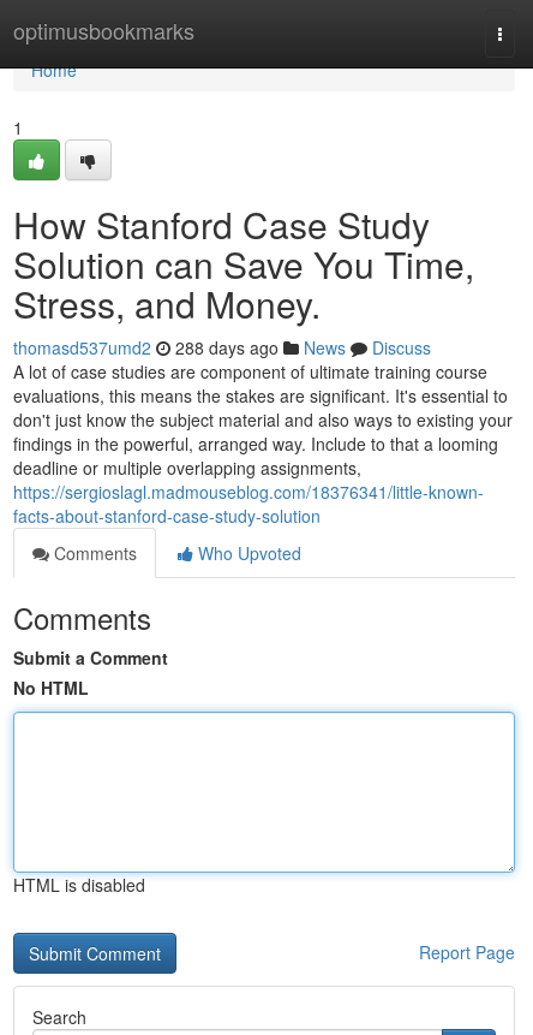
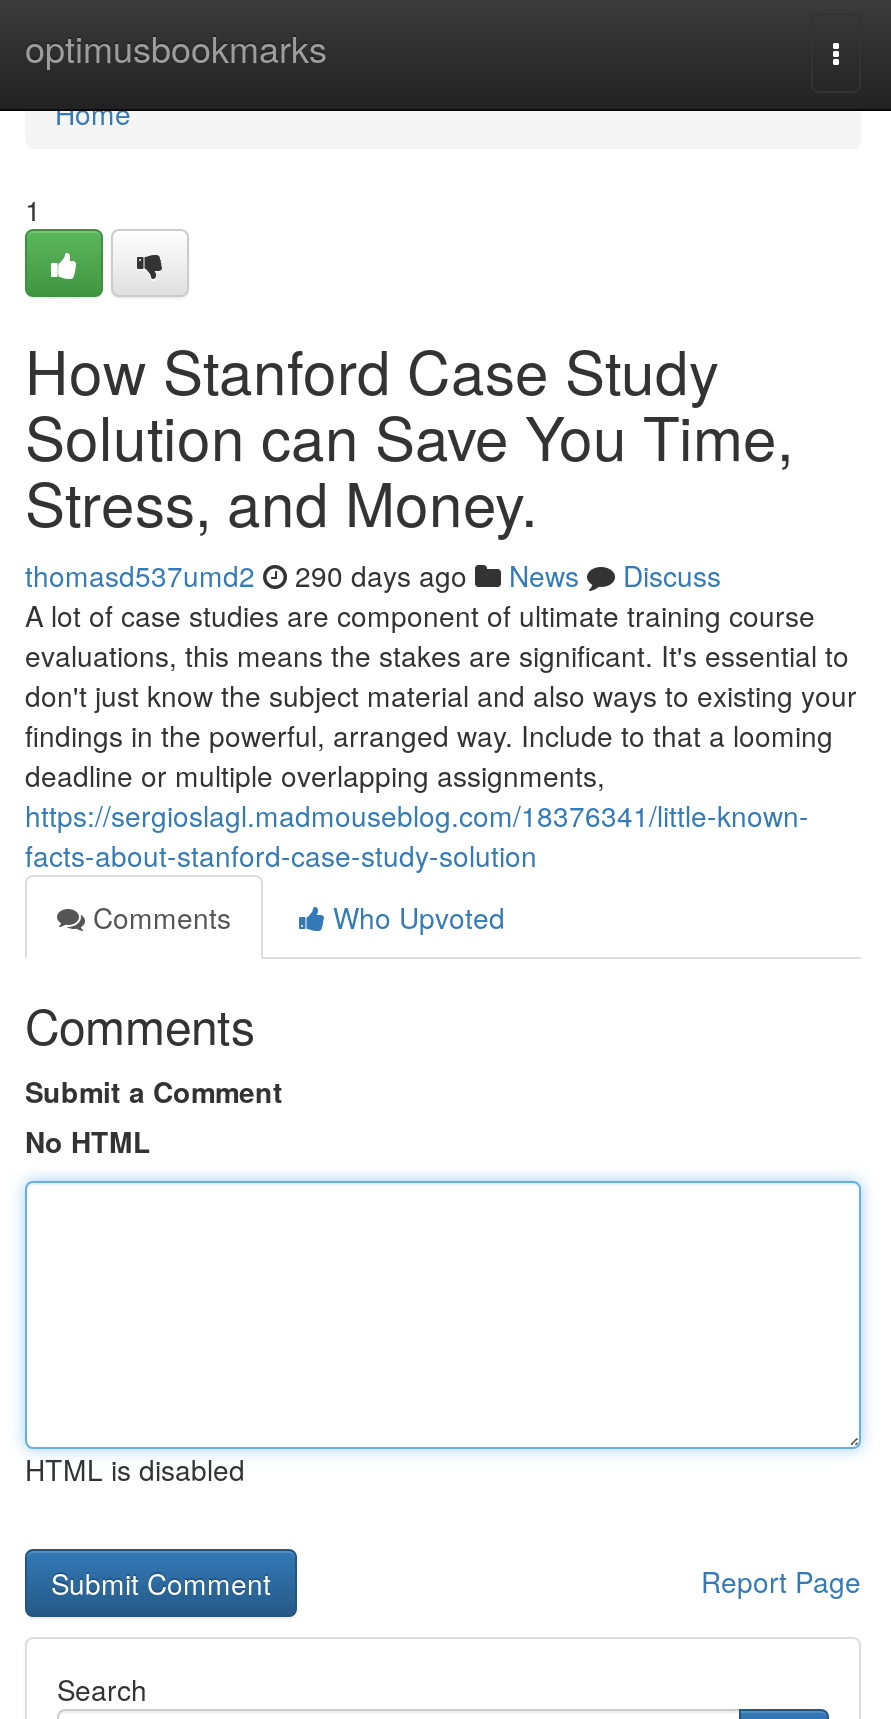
- thomasd537umd2 288 days ago News Discuss
+ thomasd537umd2 290 days ago News Discuss
